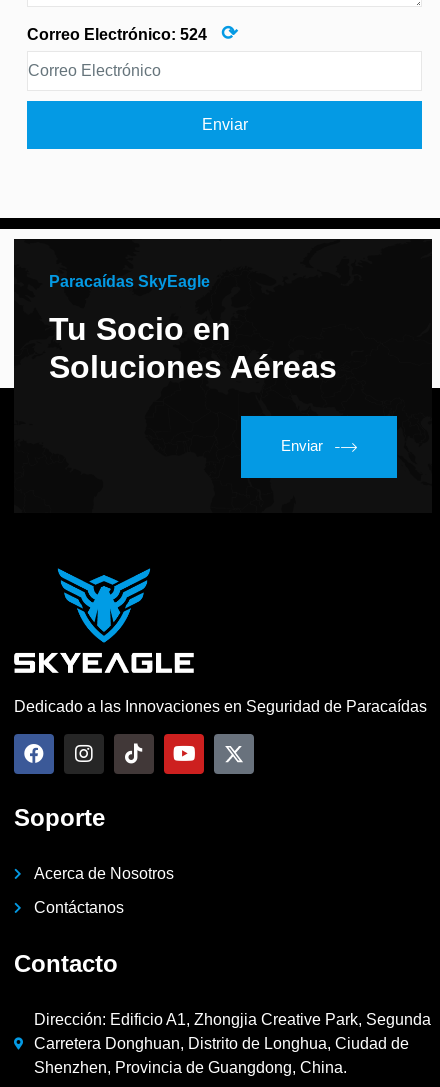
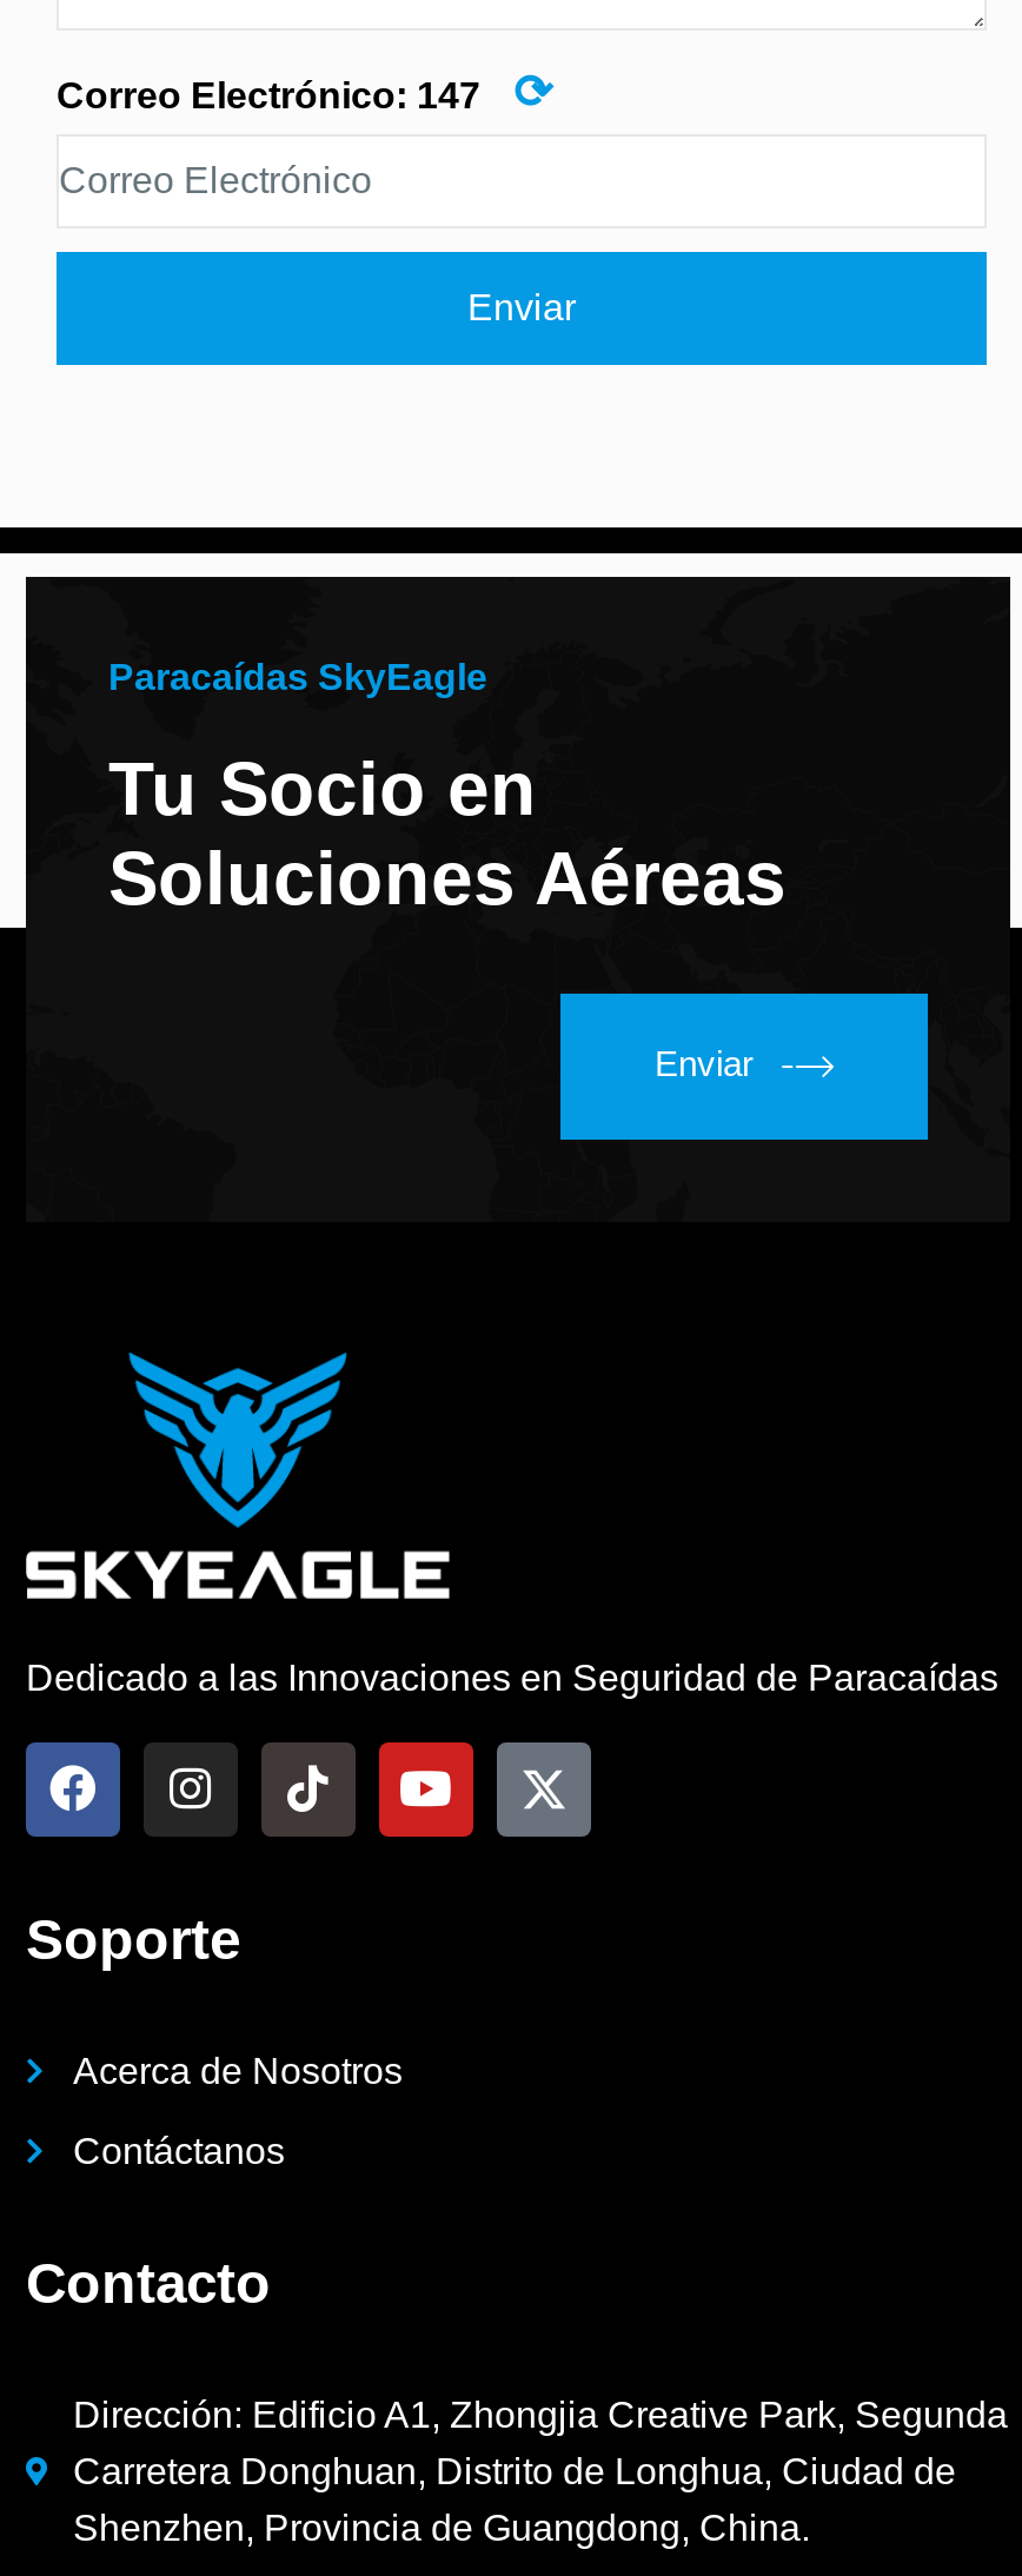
- Correo Electrónico: 524
+ Correo Electrónico: 147
